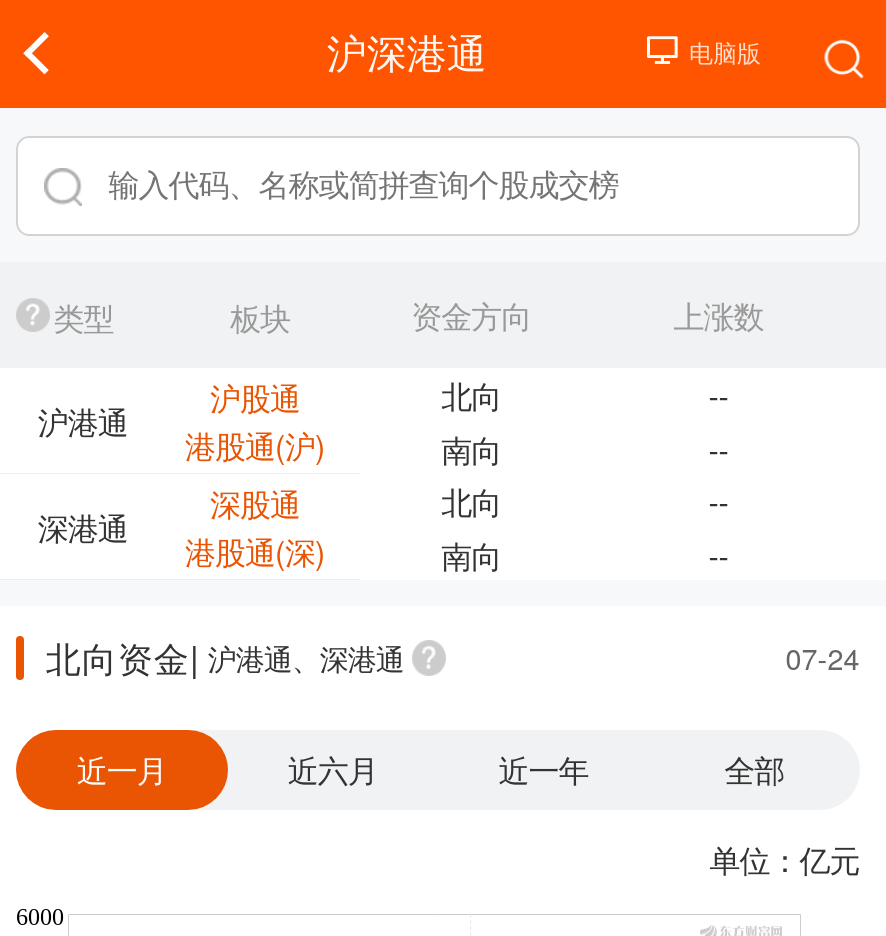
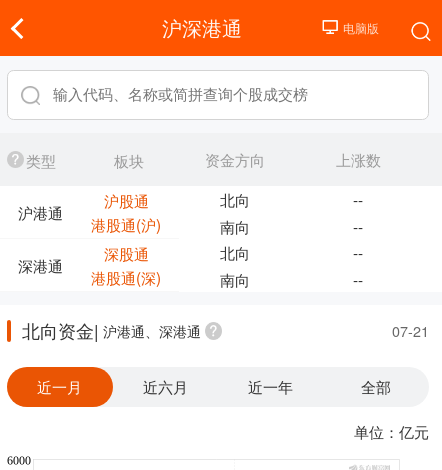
- 07-24
+ 07-21
